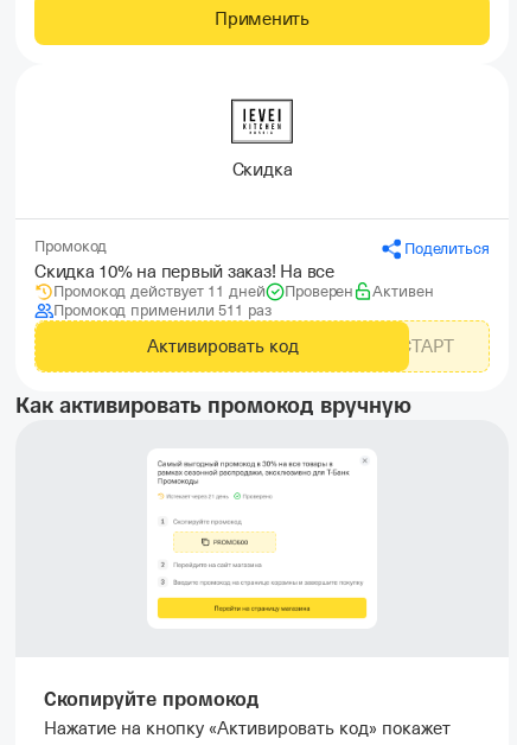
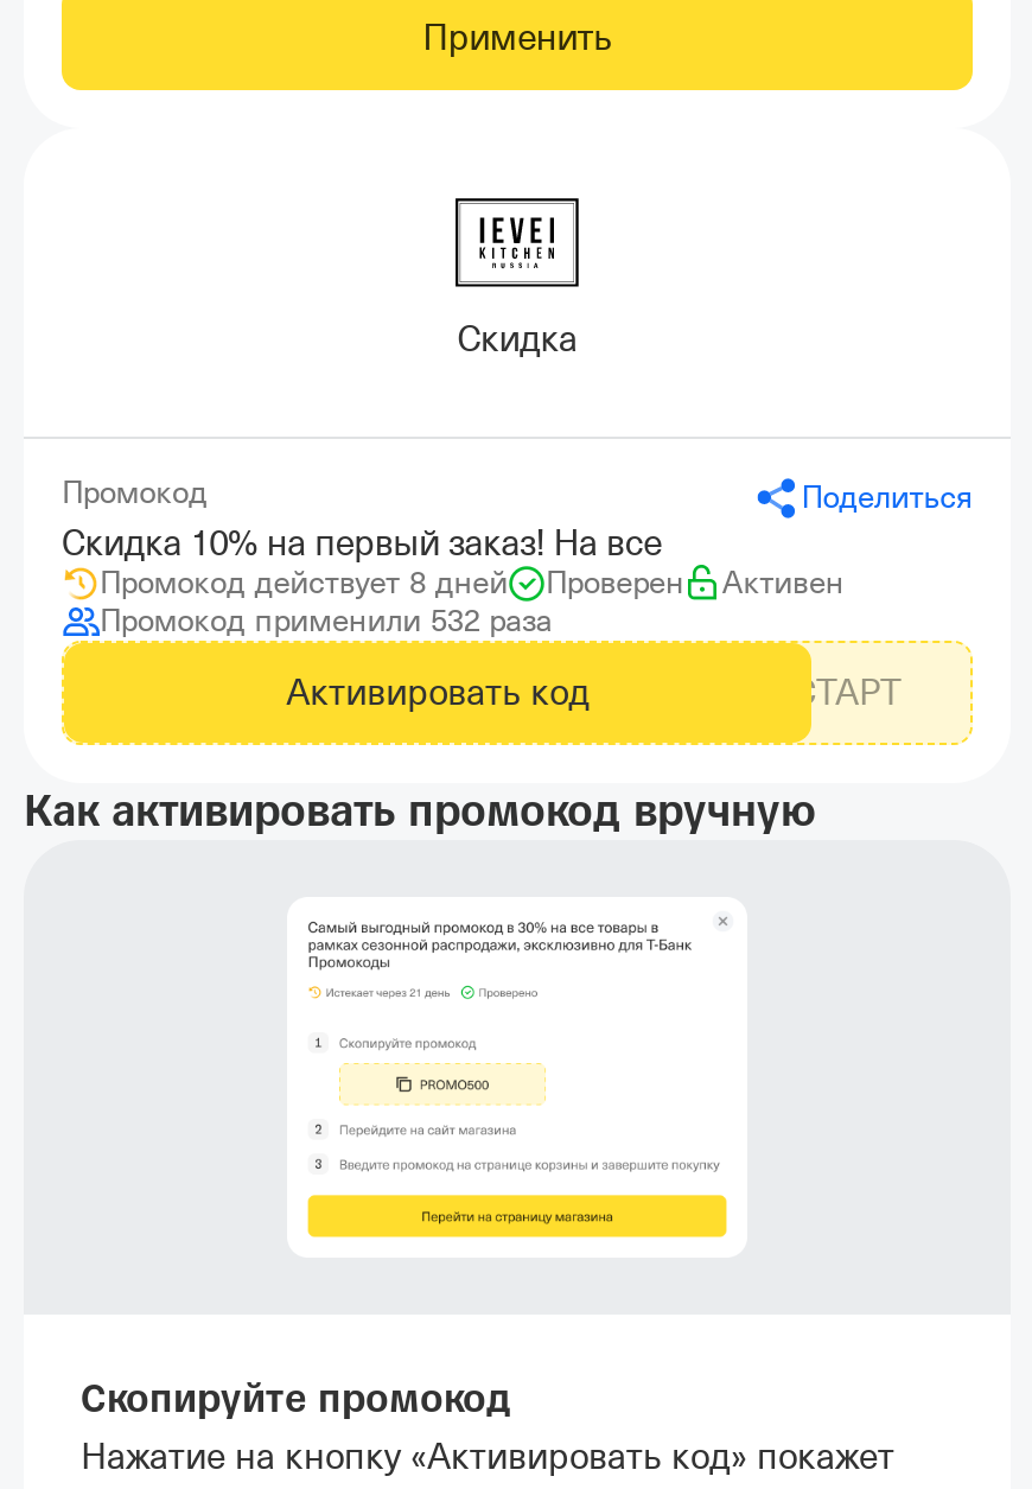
- Промокод действует 11 дней
+ Промокод действует 8 дней

- Промокод применили 511 раз
+ Промокод применили 532 раза
